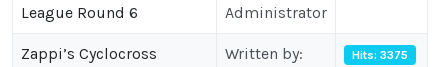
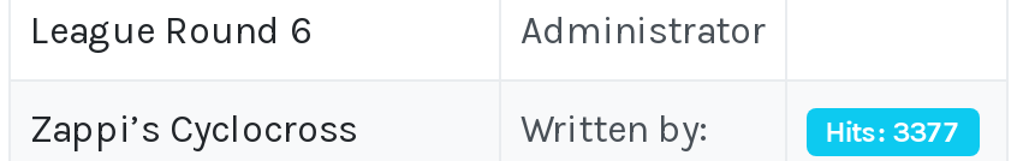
- Hits: 3375
+ Hits: 3377
